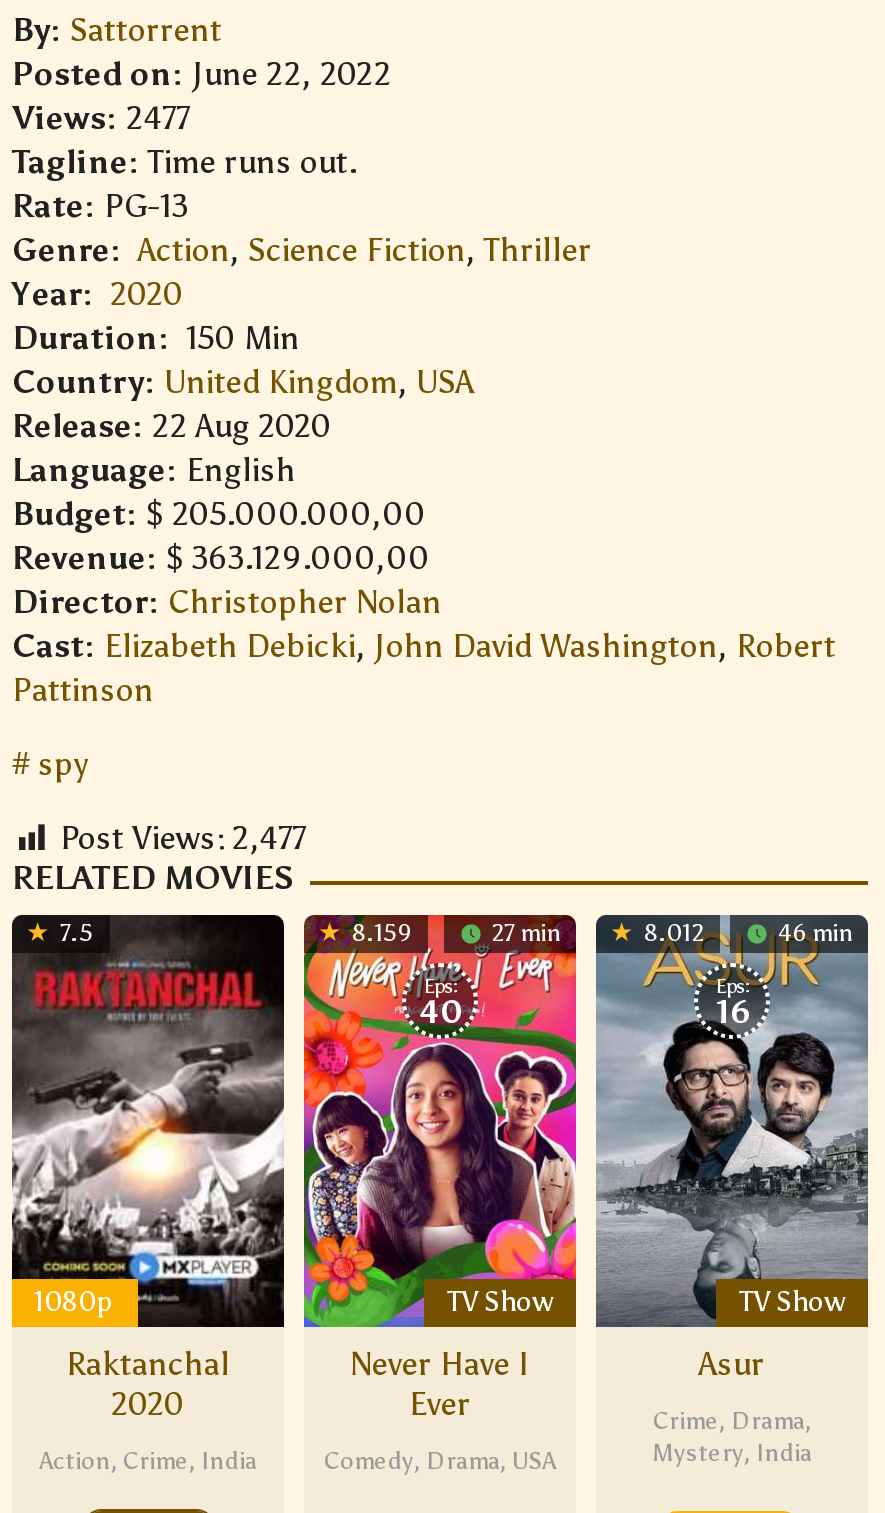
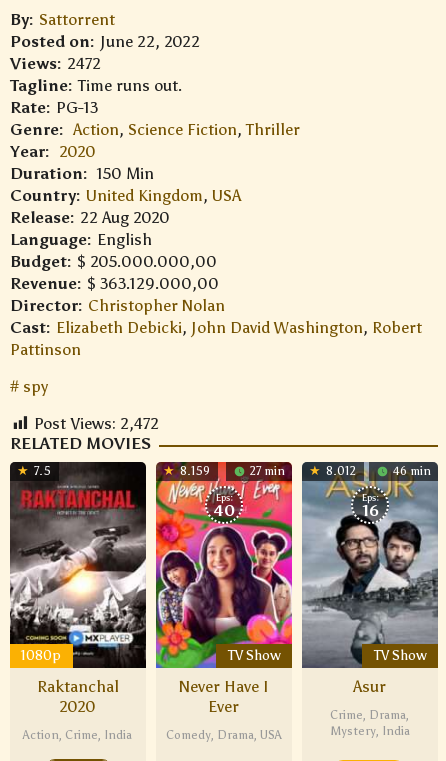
- Views: 2477
+ Views: 2472

- Post Views: 2,477
+ Post Views: 2,472
